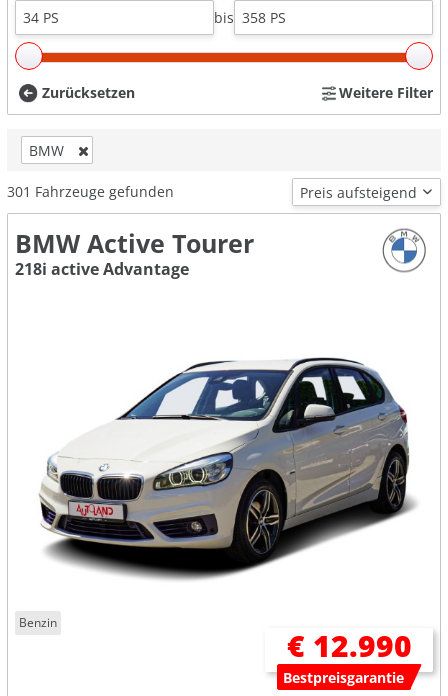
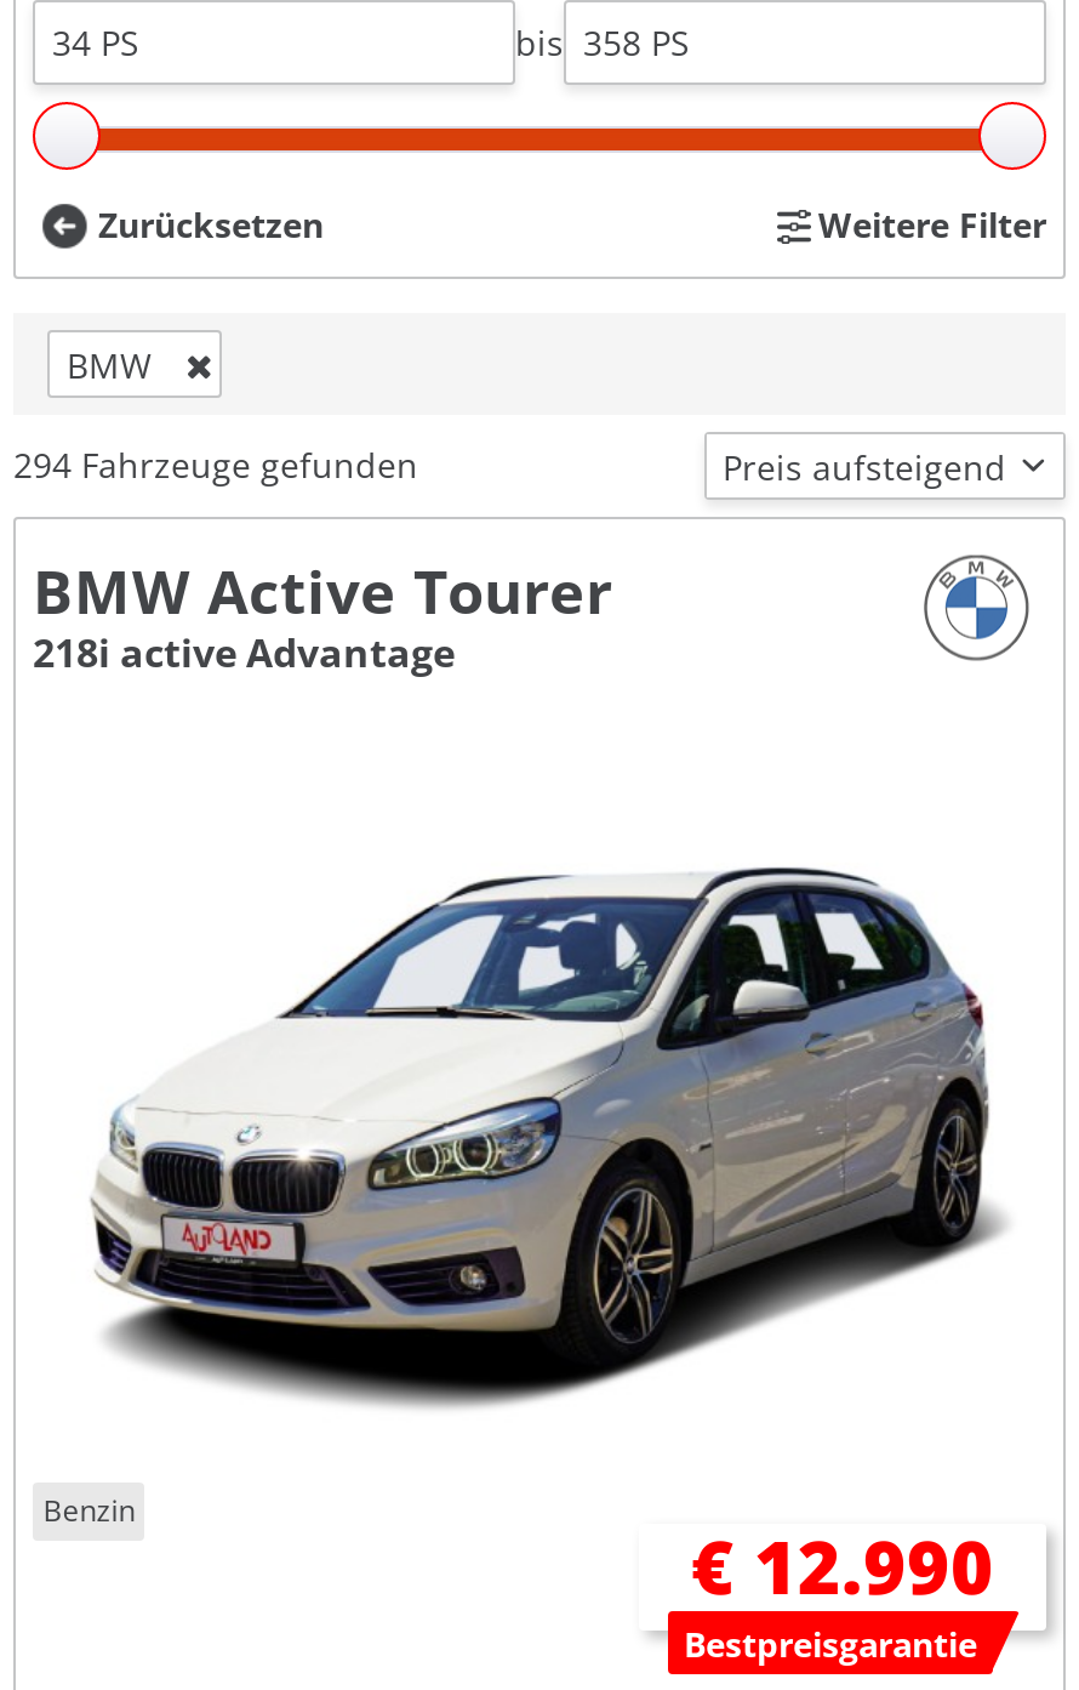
- 301 Fahrzeuge gefunden
+ 294 Fahrzeuge gefunden
